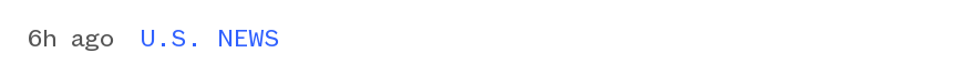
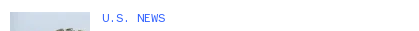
- 6h ago
